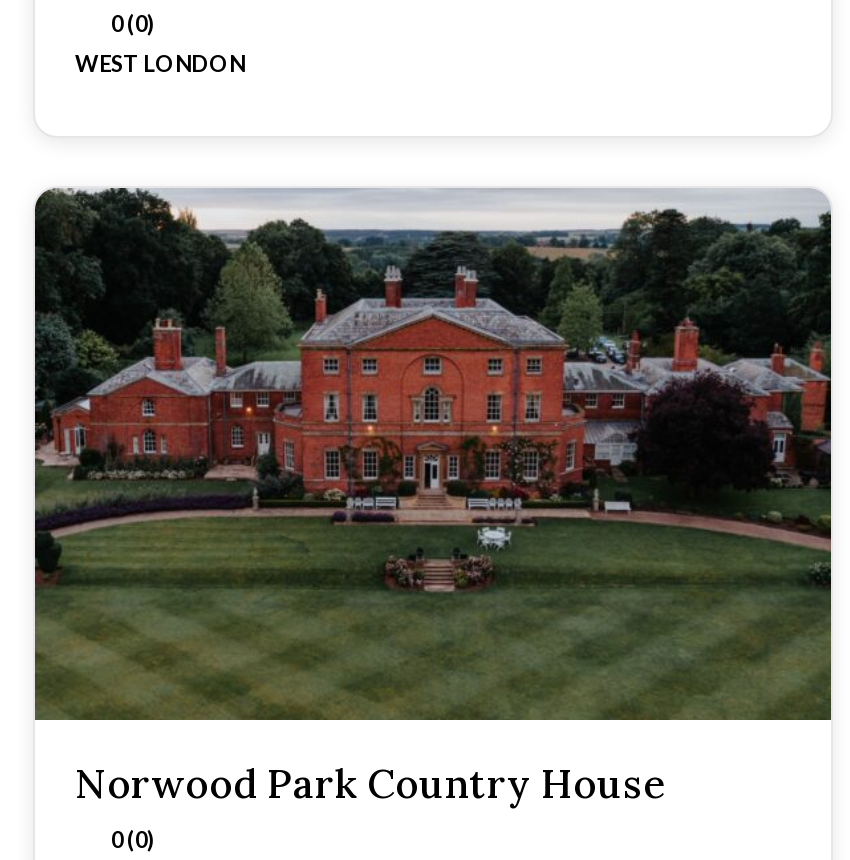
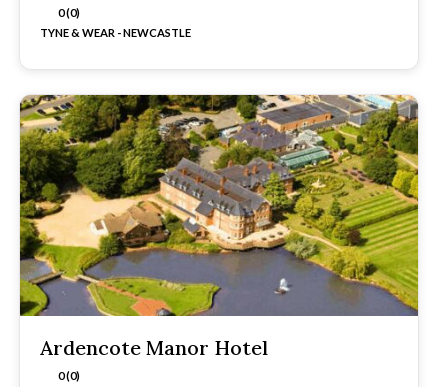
- WEST LONDON
+ TYNE & WEAR - NEWCASTLE

- [image]
- Norwood Park Country House
+ [image]
+ Ardencote Manor Hotel
